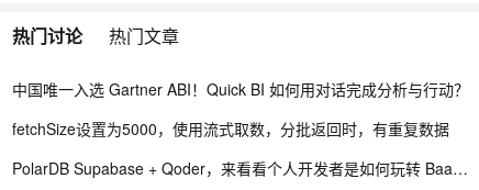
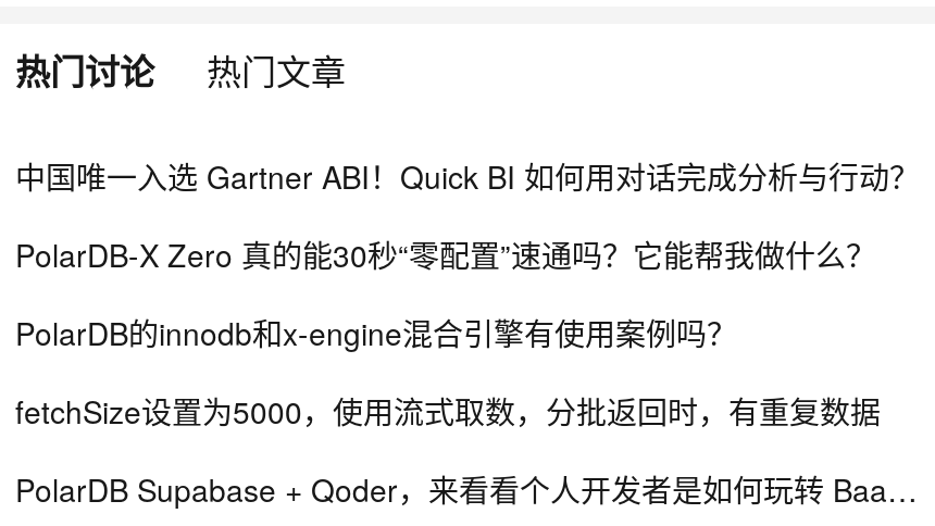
+ PolarDB-X Zero 真的能30秒“零配置”速通吗？它能帮我做什么？
+ PolarDB的innodb和x-engine混合引擎有使用案例吗？
